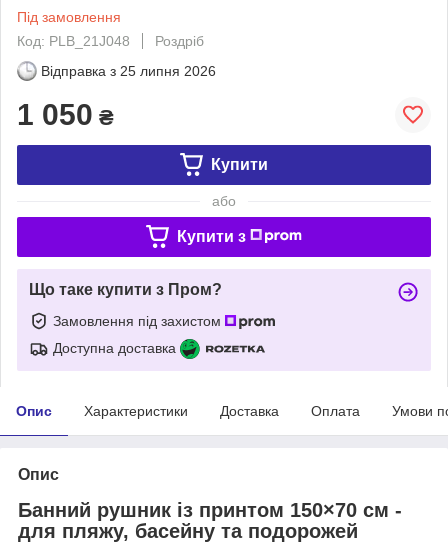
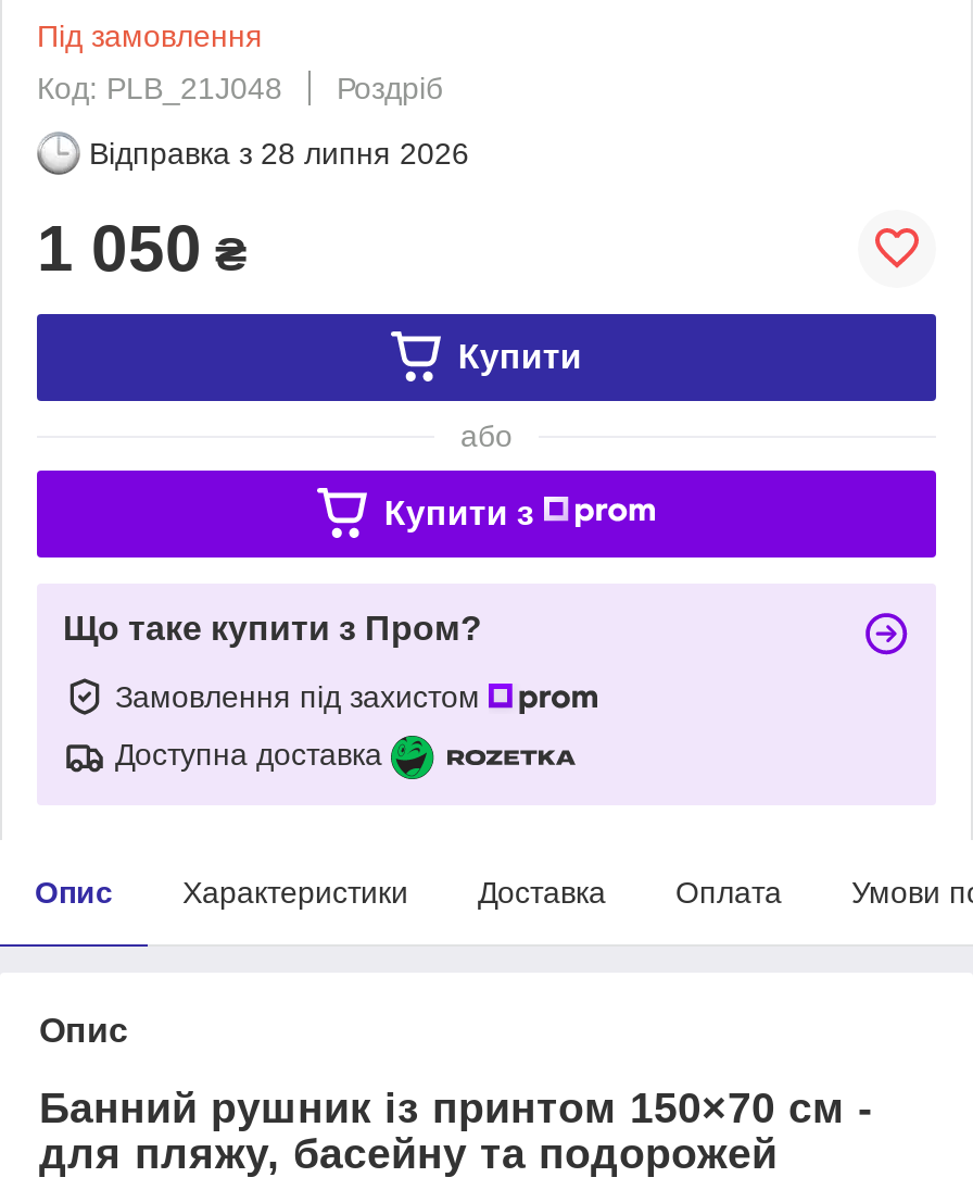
- Відправка з 25 липня 2026
+ Відправка з 28 липня 2026
